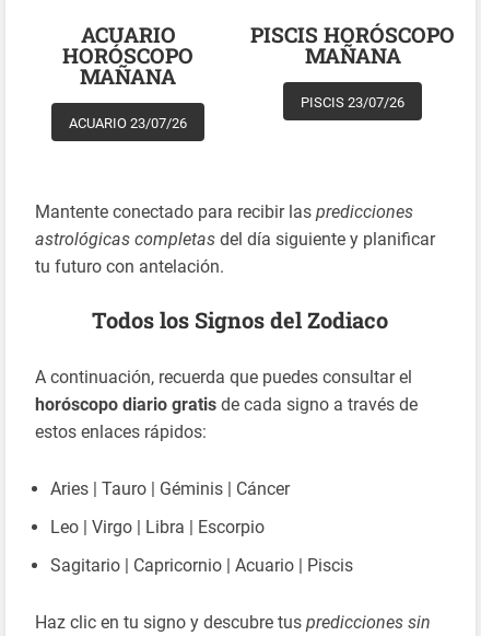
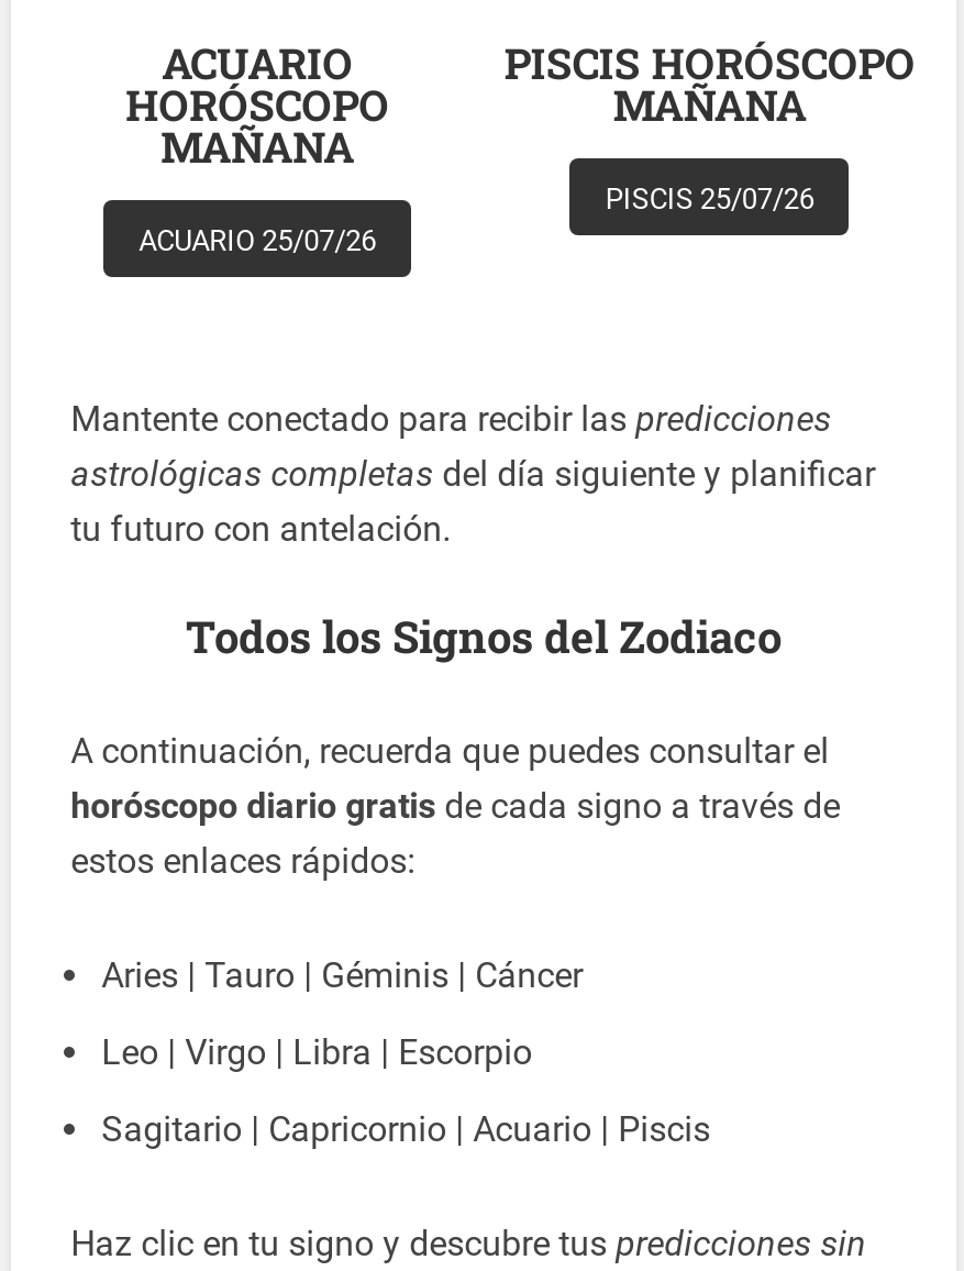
- PISCIS 23/07/26
+ PISCIS 25/07/26

- ACUARIO 23/07/26
+ ACUARIO 25/07/26
